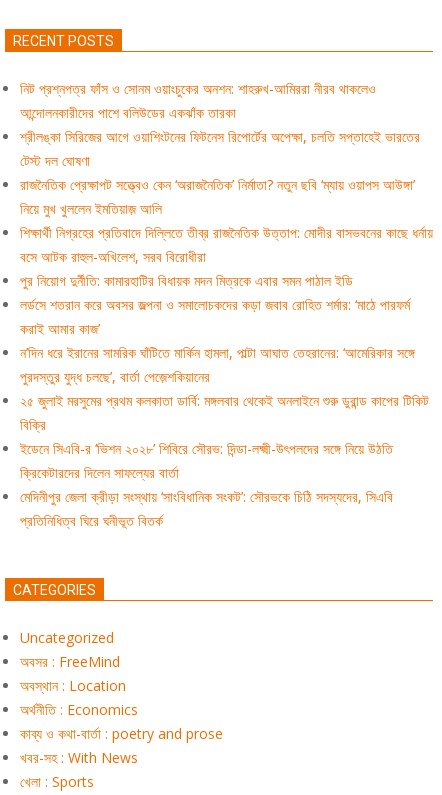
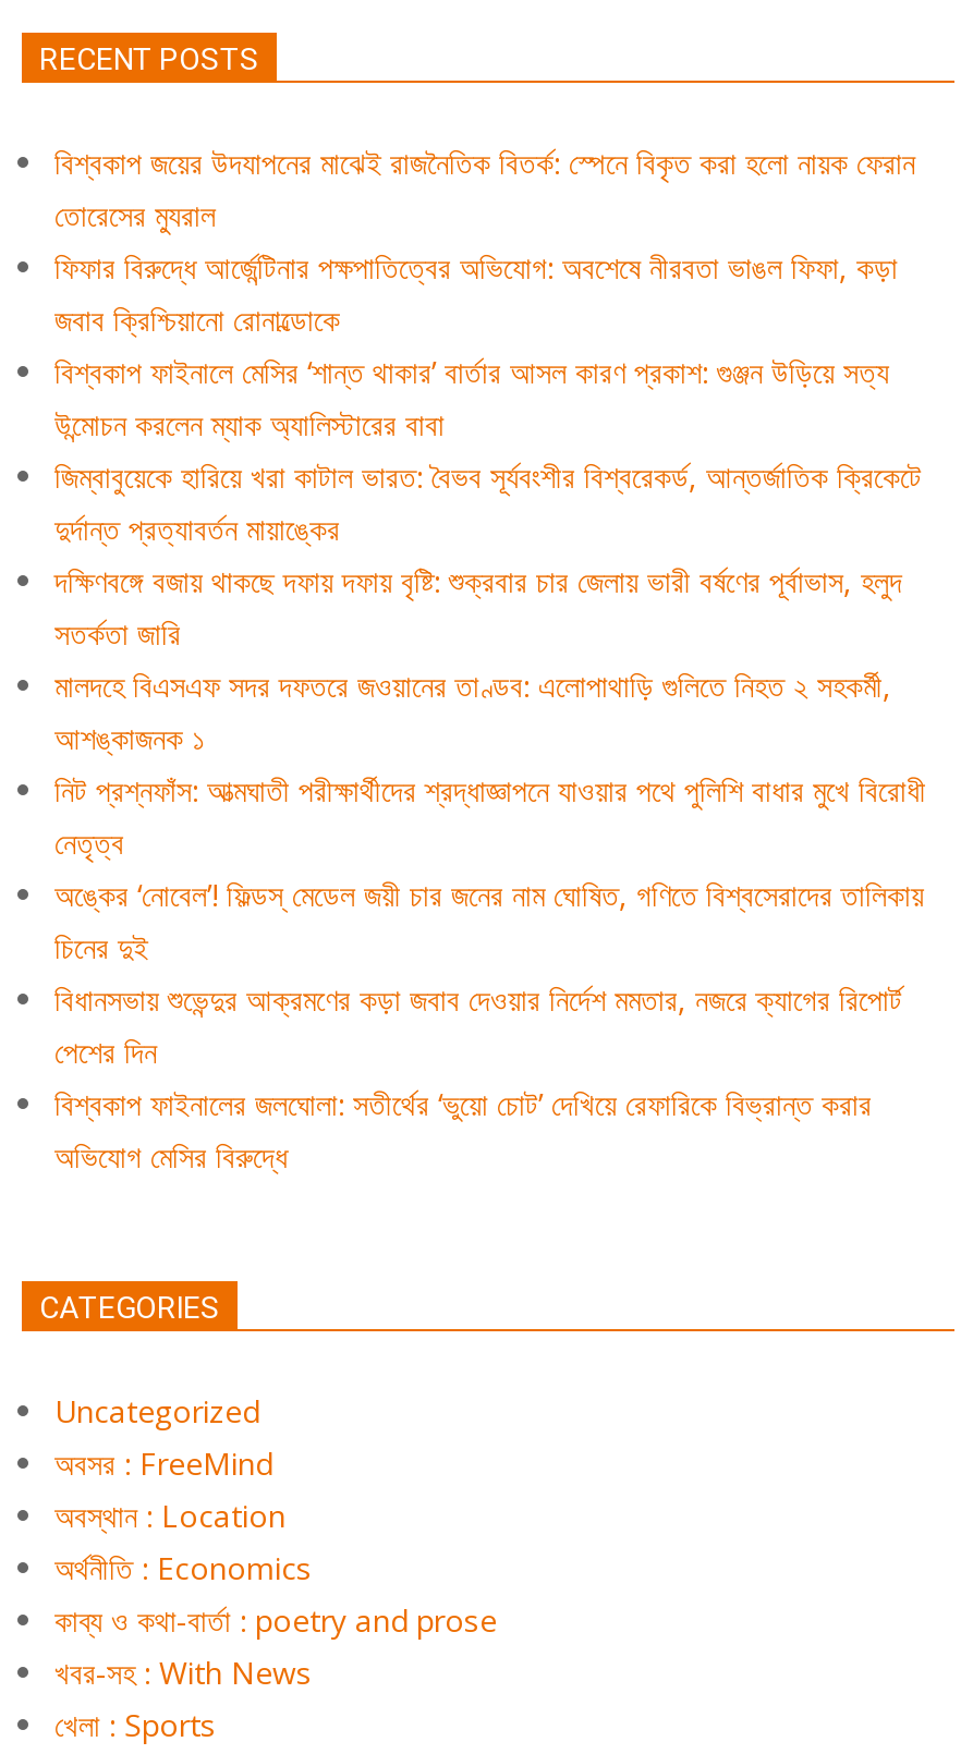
- নিট প্রশ্নপত্র ফাঁস ও সোনম ওয়াংচুকের অনশন: শাহরুখ-আমিররা নীরব থাকলেও
- আন্দোলনকারীদের পাশে বলিউডের একঝাঁক তারকা
- শ্রীলঙ্কা সিরিজের আগে ওয়াশিংটনের ফিটনেস রিপোর্টের অপেক্ষা, চলতি সপ্তাহেই ভারতের
- টেস্ট দল ঘোষণা
- রাজনৈতিক প্রেক্ষাপট সত্ত্বেও কেন ‘অরাজনৈতিক’ নির্মাতা? নতুন ছবি ‘ম্যায় ওয়াপস আউঙ্গা’
- নিয়ে মুখ খুললেন ইমতিয়াজ় আলি
- শিক্ষার্থী নিগ্রহের প্রতিবাদে দিল্লিতে তীব্র রাজনৈতিক উত্তাপ: মোদীর বাসভবনের কাছে ধর্নায়
- বসে আটক রাহুল-অখিলেশ, সরব বিরোধীরা
- পুর নিয়োগ দুর্নীতি: কামারহাটির বিধায়ক মদন মিত্রকে এবার সমন পাঠাল ইডি
- লর্ডসে শতরান করে অবসর জল্পনা ও সমালোচকদের কড়া জবাব রোহিত শর্মার: ‘মাঠে পারফর্ম
- করাই আমার কাজ’
- ন’দিন ধরে ইরানের সামরিক ঘাঁটিতে মার্কিন হামলা, পাল্টা আঘাত তেহরানের: ‘আমেরিকার সঙ্গে
- পুরদস্তুর যুদ্ধ চলছে’, বার্তা পেজ়েশকিয়ানের
- ২৫ জুলাই মরসুমের প্রথম কলকাতা ডার্বি: মঙ্গলবার থেকেই অনলাইনে শুরু ডুরান্ড কাপের টিকিট
- বিক্রি
- ইডেনে সিএবি-র ‘ভিশন ২০২৮’ শিবিরে সৌরভ: দিন্ডা-লক্ষ্মী-উৎপলদের সঙ্গে নিয়ে উঠতি
- ক্রিকেটারদের দিলেন সাফল্যের বার্তা
- মেদিনীপুর জেলা ক্রীড়া সংস্থায় ‘সাংবিধানিক সংকট’: সৌরভকে চিঠি সদস্যদের, সিএবি
- প্রতিনিধিত্ব ঘিরে ঘনীভূত বিতর্ক
+ বিশ্বকাপ জয়ের উদযাপনের মাঝেই রাজনৈতিক বিতর্ক: স্পেনে বিকৃত করা হলো নায়ক ফেরান
+ তোরেসের ম্যুরাল
+ ফিফার বিরুদ্ধে আর্জেন্টিনার পক্ষপাতিত্বের অভিযোগ: অবশেষে নীরবতা ভাঙল ফিফা, কড়া
+ জবাব ক্রিশ্চিয়ানো রোনাল্ডোকে
+ বিশ্বকাপ ফাইনালে মেসির ‘শান্ত থাকার’ বার্তার আসল কারণ প্রকাশ: গুঞ্জন উড়িয়ে সত্য
+ উন্মোচন করলেন ম্যাক অ্যালিস্টারের বাবা
+ জিম্বাবুয়েকে হারিয়ে খরা কাটাল ভারত: বৈভব সূর্যবংশীর বিশ্বরেকর্ড, আন্তর্জাতিক ক্রিকেটে
+ দুর্দান্ত প্রত্যাবর্তন মায়াঙ্কের
+ দক্ষিণবঙ্গে বজায় থাকছে দফায় দফায় বৃষ্টি: শুক্রবার চার জেলায় ভারী বর্ষণের পূর্বাভাস, হলুদ
+ সতর্কতা জারি
+ মালদহে বিএসএফ সদর দফতরে জওয়ানের তাণ্ডব: এলোপাথাড়ি গুলিতে নিহত ২ সহকর্মী,
+ আশঙ্কাজনক ১
+ নিট প্রশ্নফাঁস: আত্মঘাতী পরীক্ষার্থীদের শ্রদ্ধাজ্ঞাপনে যাওয়ার পথে পুলিশি বাধার মুখে বিরোধী
+ নেতৃত্ব
+ অঙ্কের ‘নোবেল’! ফিল্ডস্‌ মেডেল জয়ী চার জনের নাম ঘোষিত, গণিতে বিশ্বসেরাদের তালিকায়
+ চিনের দুই
+ বিধানসভায় শুভেন্দুর আক্রমণের কড়া জবাব দেওয়ার নির্দেশ মমতার, নজরে ক্যাগের রিপোর্ট
+ পেশের দিন
+ বিশ্বকাপ ফাইনালের জলঘোলা: সতীর্থের ‘ভুয়ো চোট’ দেখিয়ে রেফারিকে বিভ্রান্ত করার
+ অভিযোগ মেসির বিরুদ্ধে
